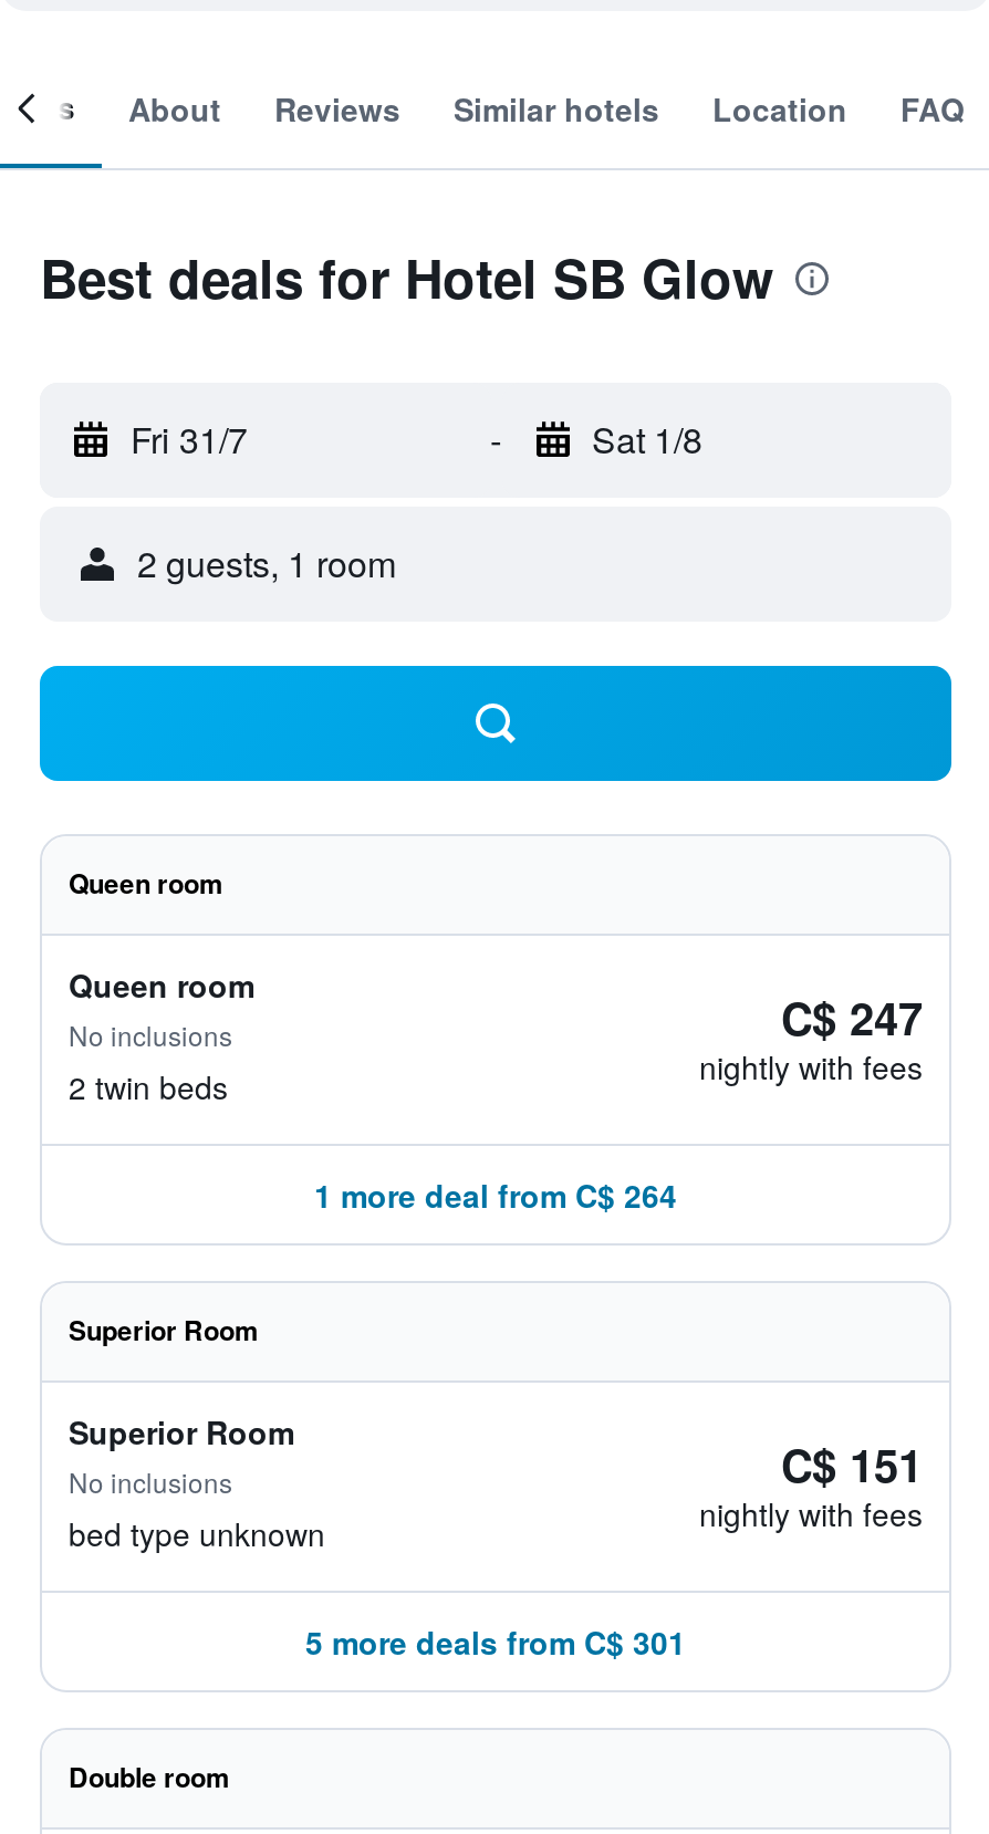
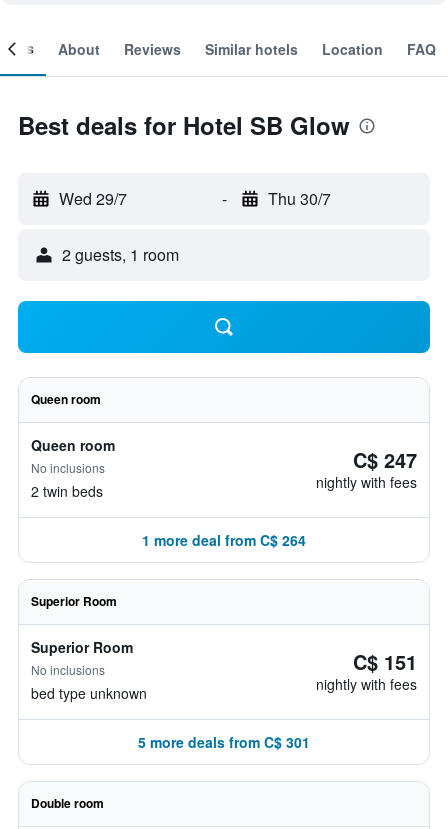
- Fri 31/7
+ Wed 29/7

- Sat 1/8
+ Thu 30/7
